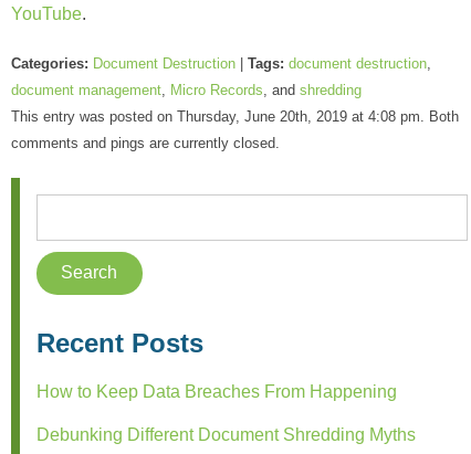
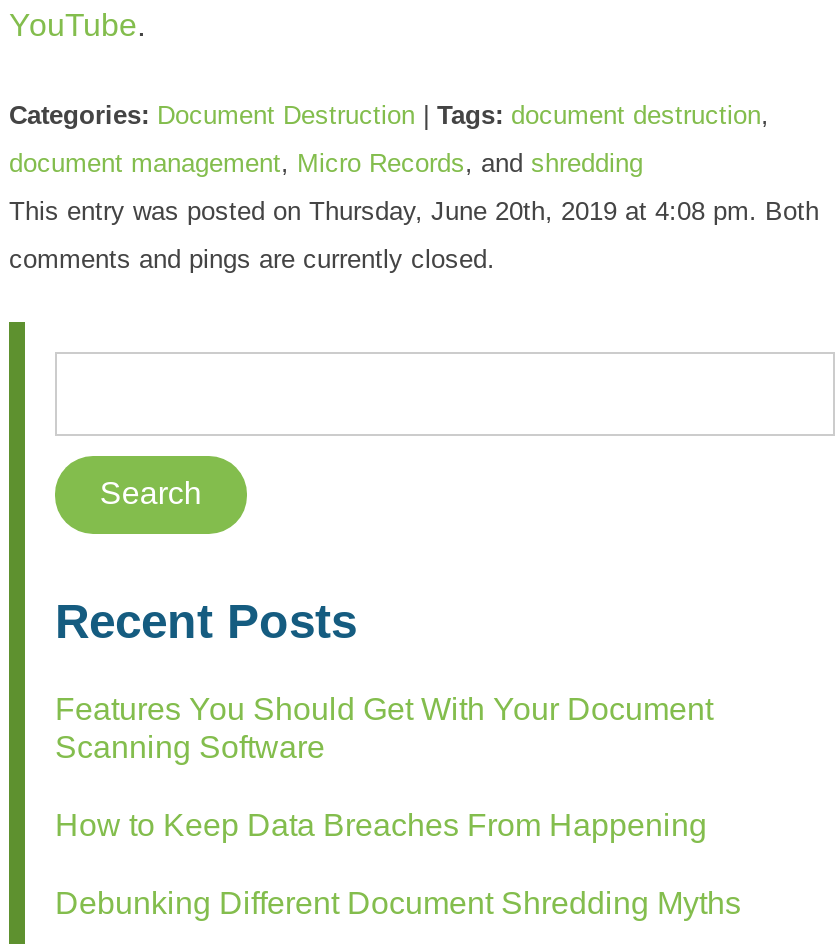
+ Features You Should Get With Your Document
+ Scanning Software
